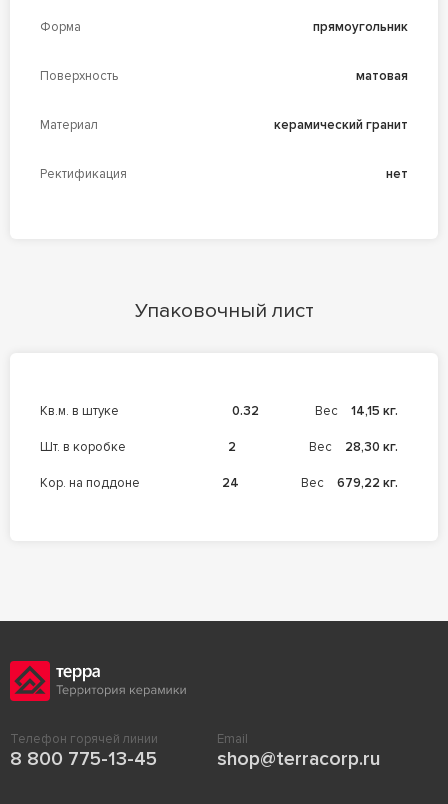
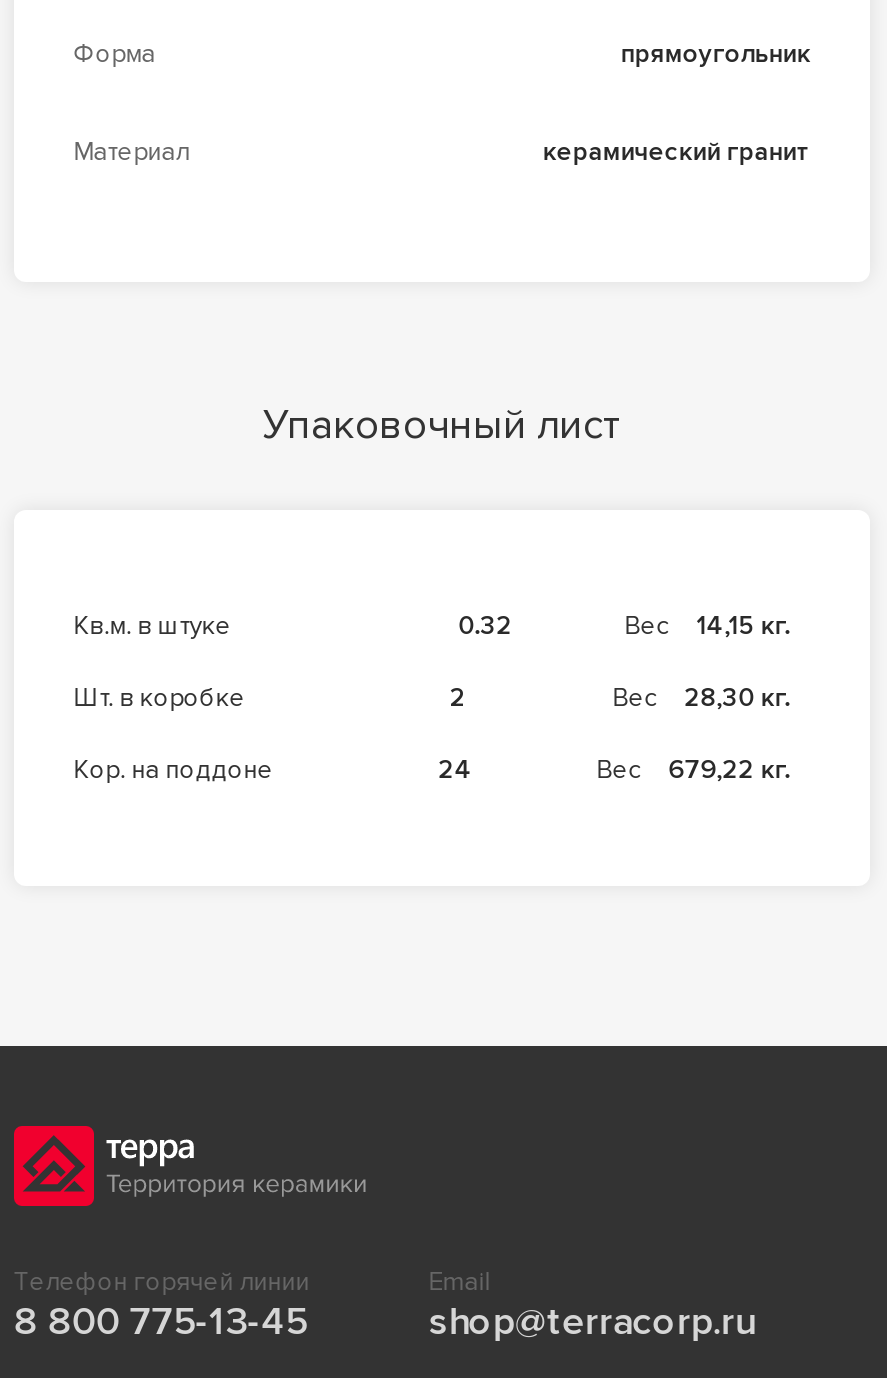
- Поверхность
- матовая

- Ректификация
- нет
